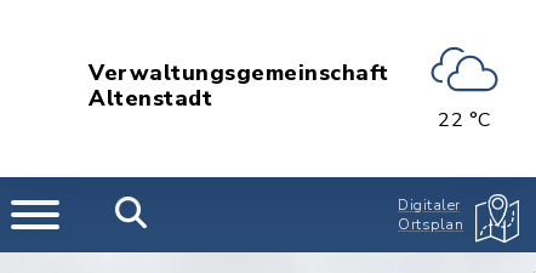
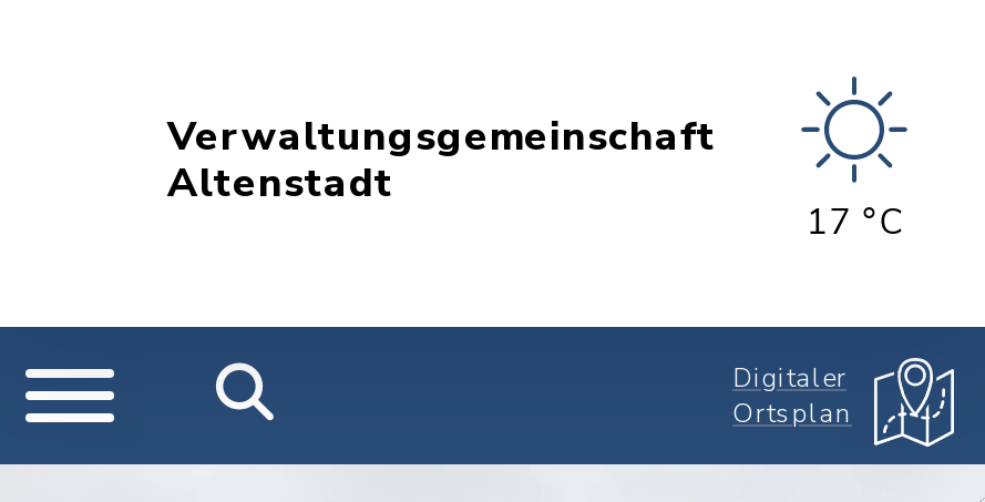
- [image]
- 22 °C
+ [image]
+ 17 °C
